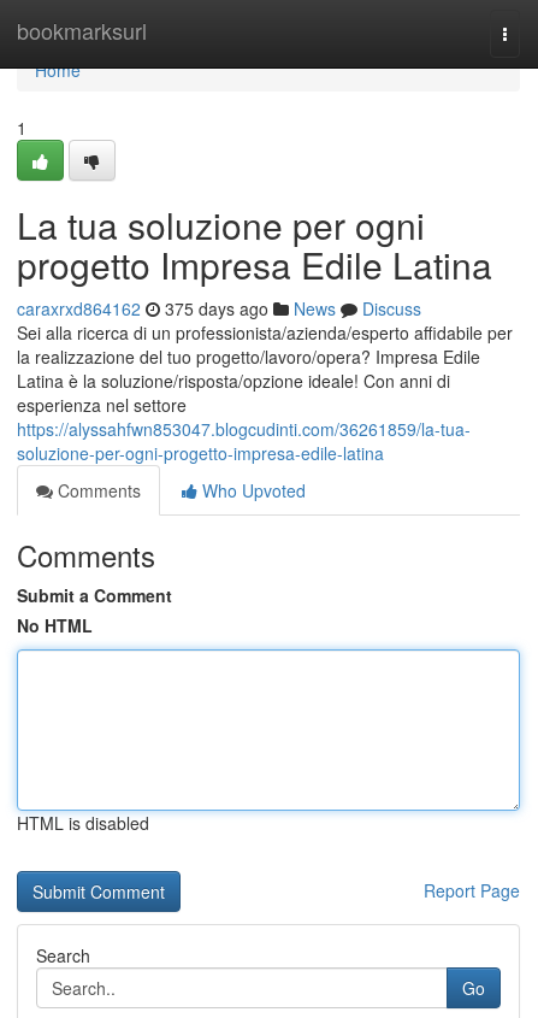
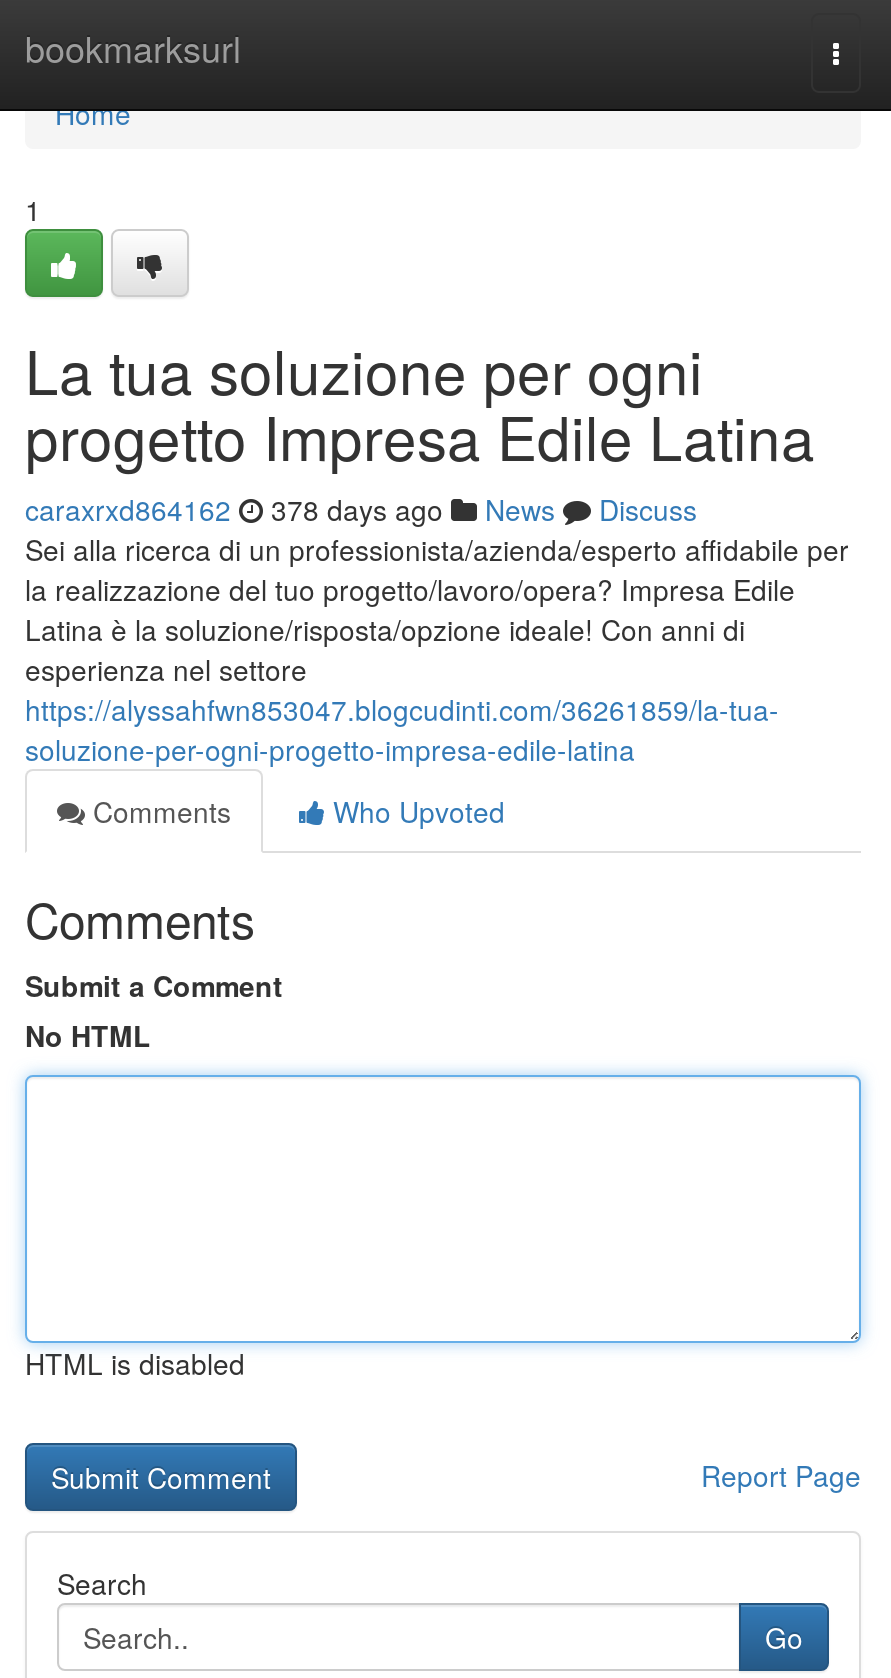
- caraxrxd864162 375 days ago News Discuss
+ caraxrxd864162 378 days ago News Discuss
